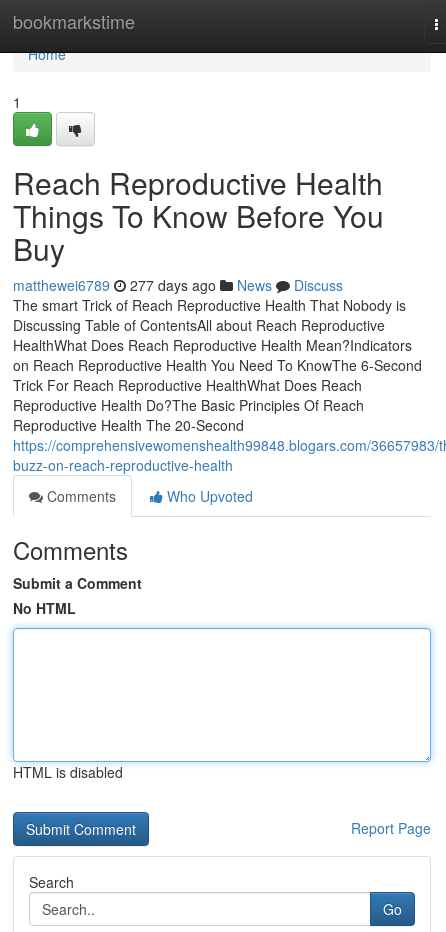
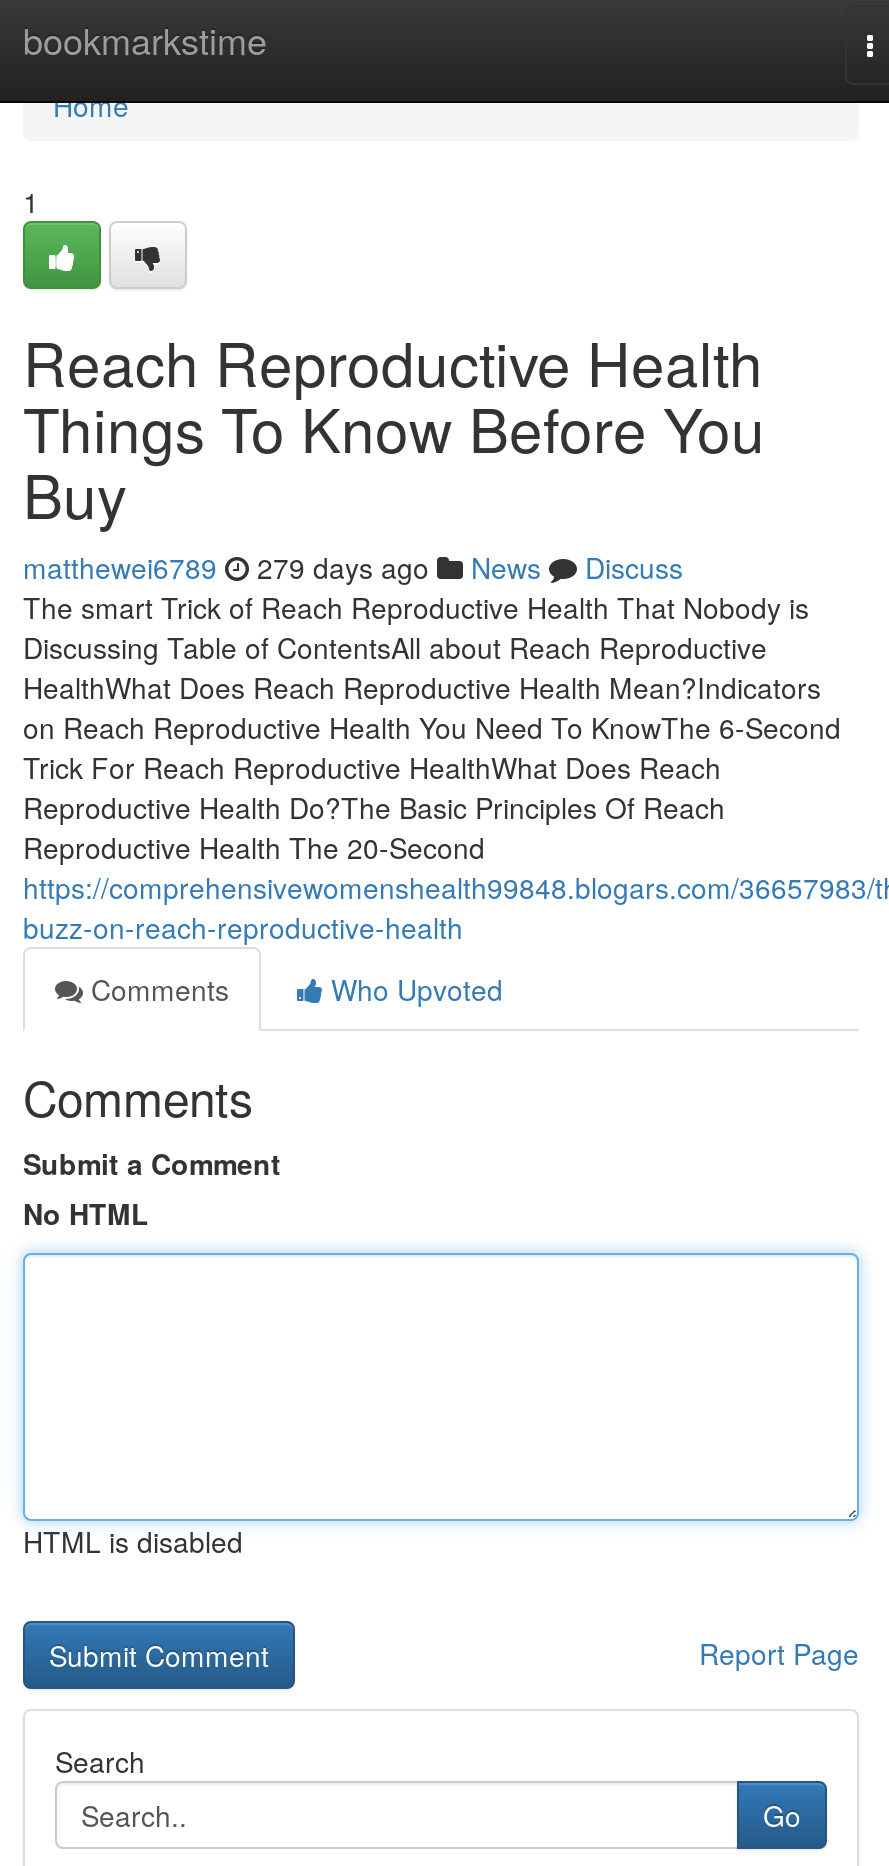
- matthewei6789 277 days ago News Discuss
+ matthewei6789 279 days ago News Discuss
